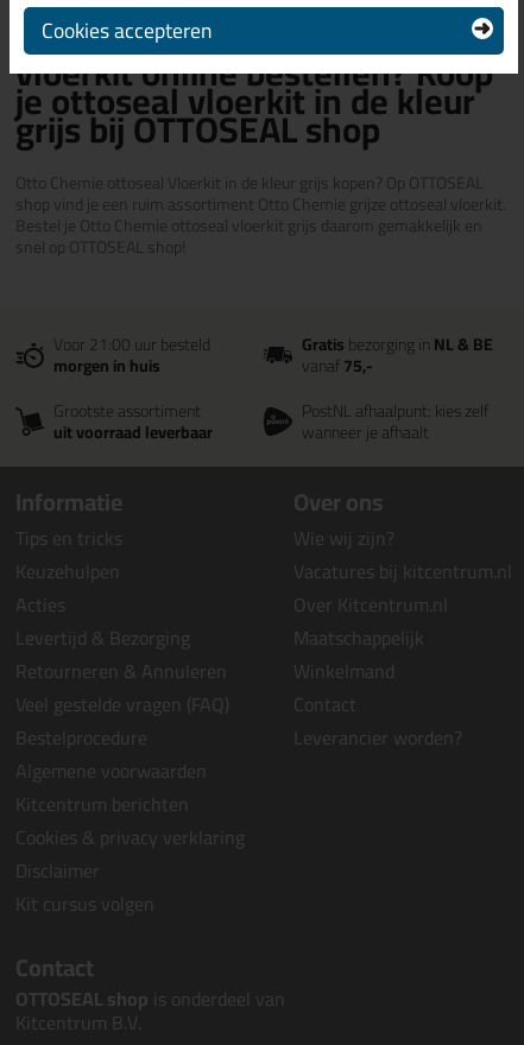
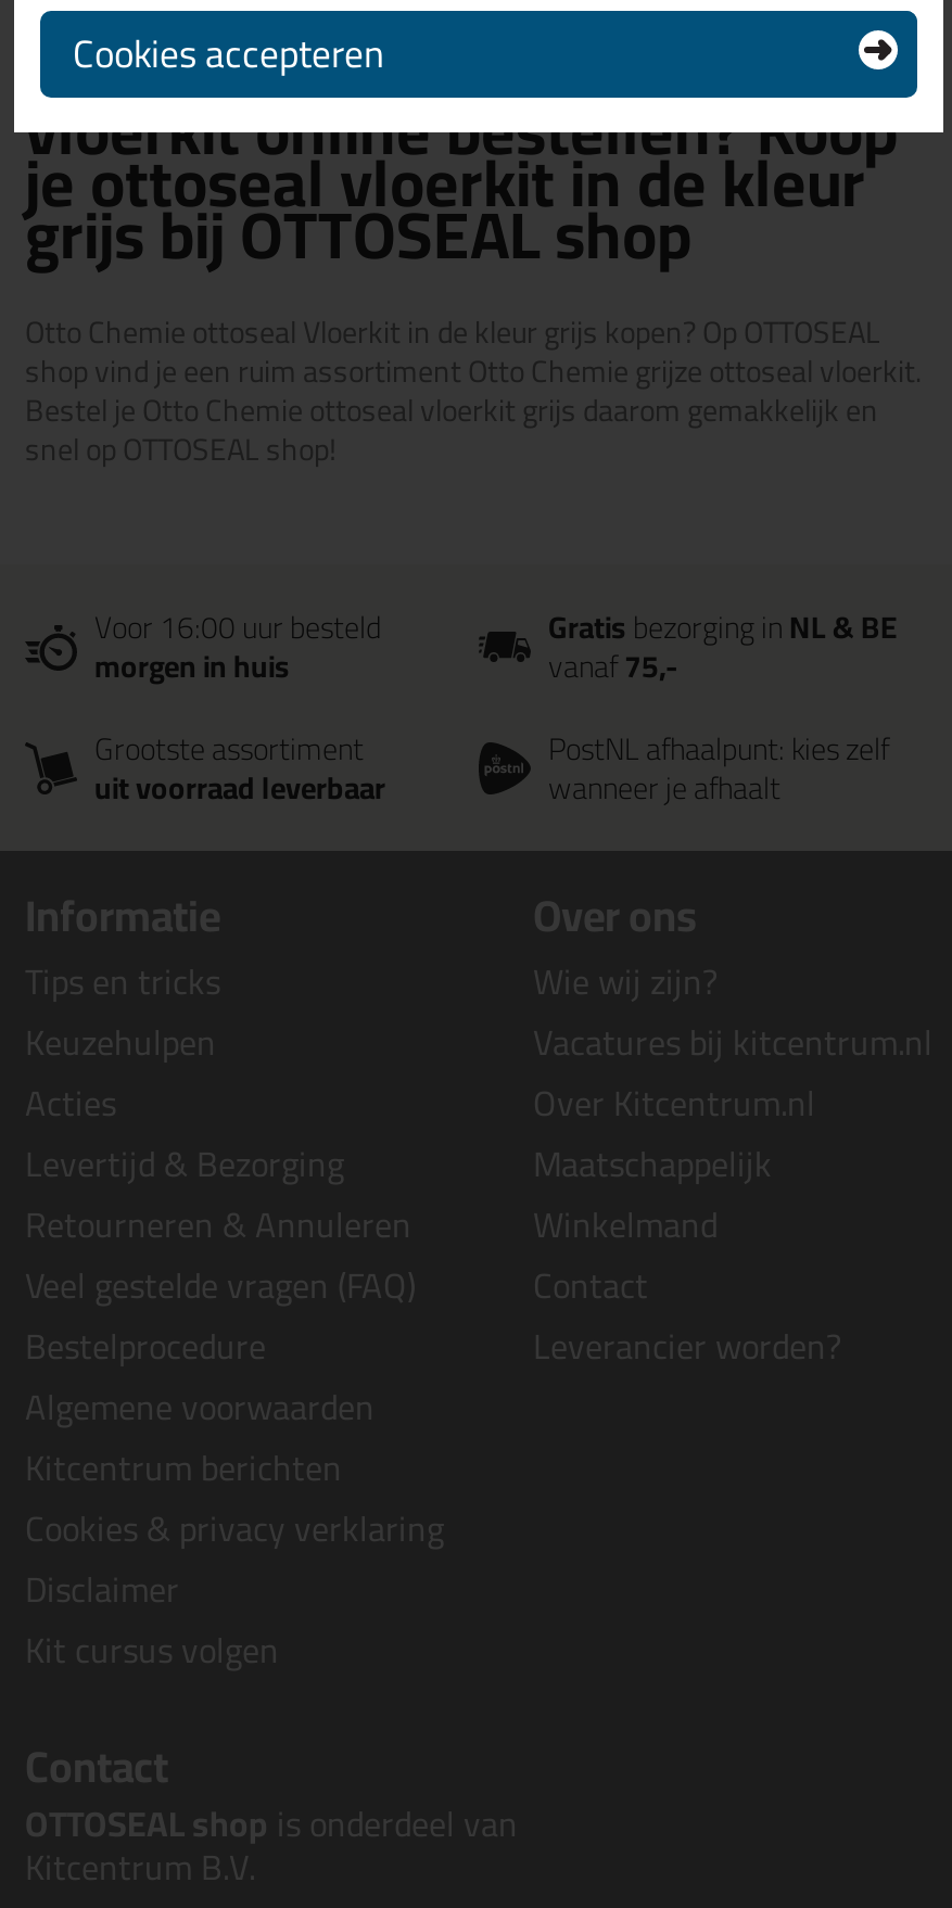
- Voor 21:00 uur besteld
+ Voor 16:00 uur besteld
